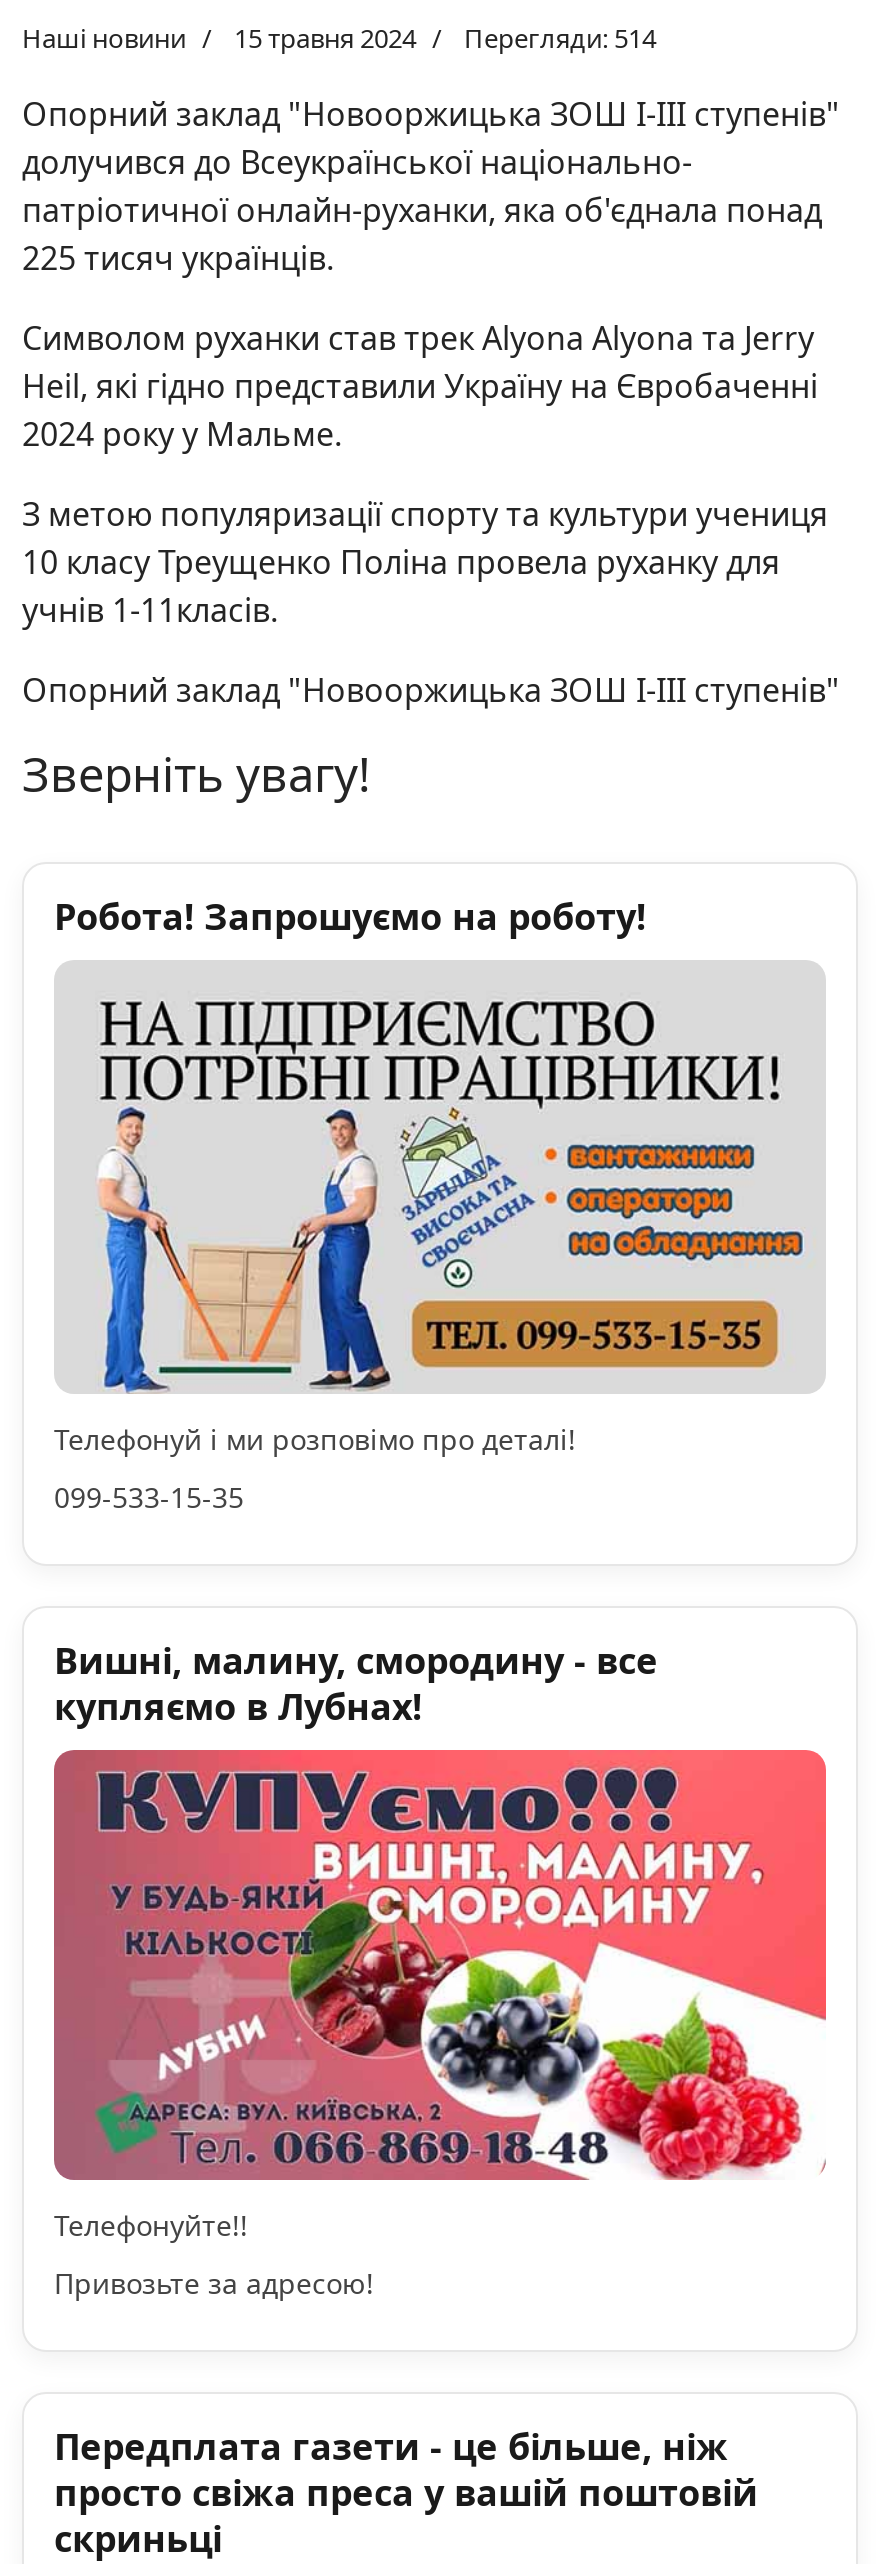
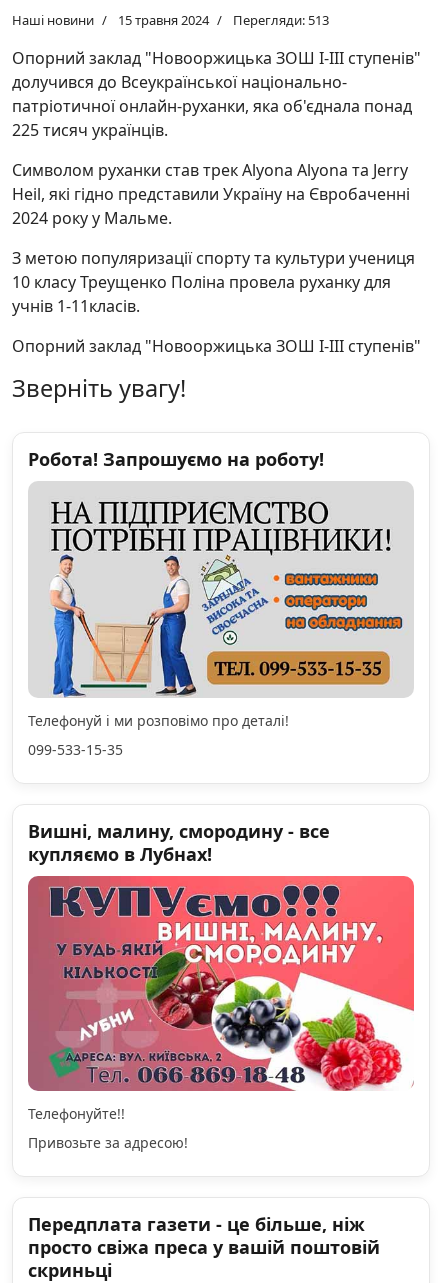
- Наші новини 15 травня 2024 Перегляди: 514
+ Наші новини 15 травня 2024 Перегляди: 513
